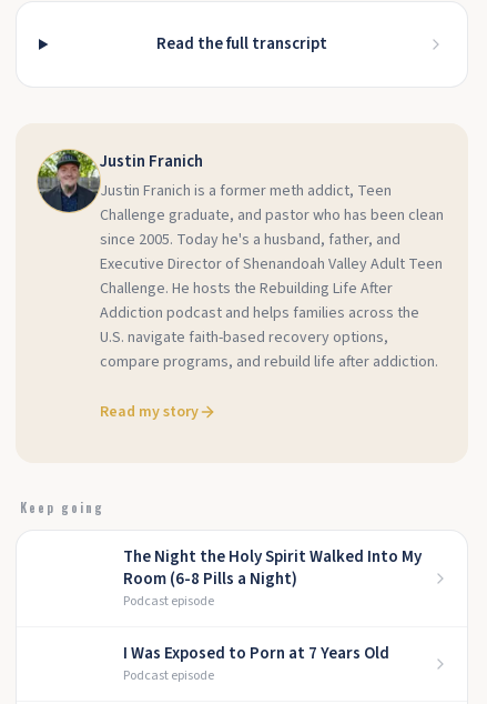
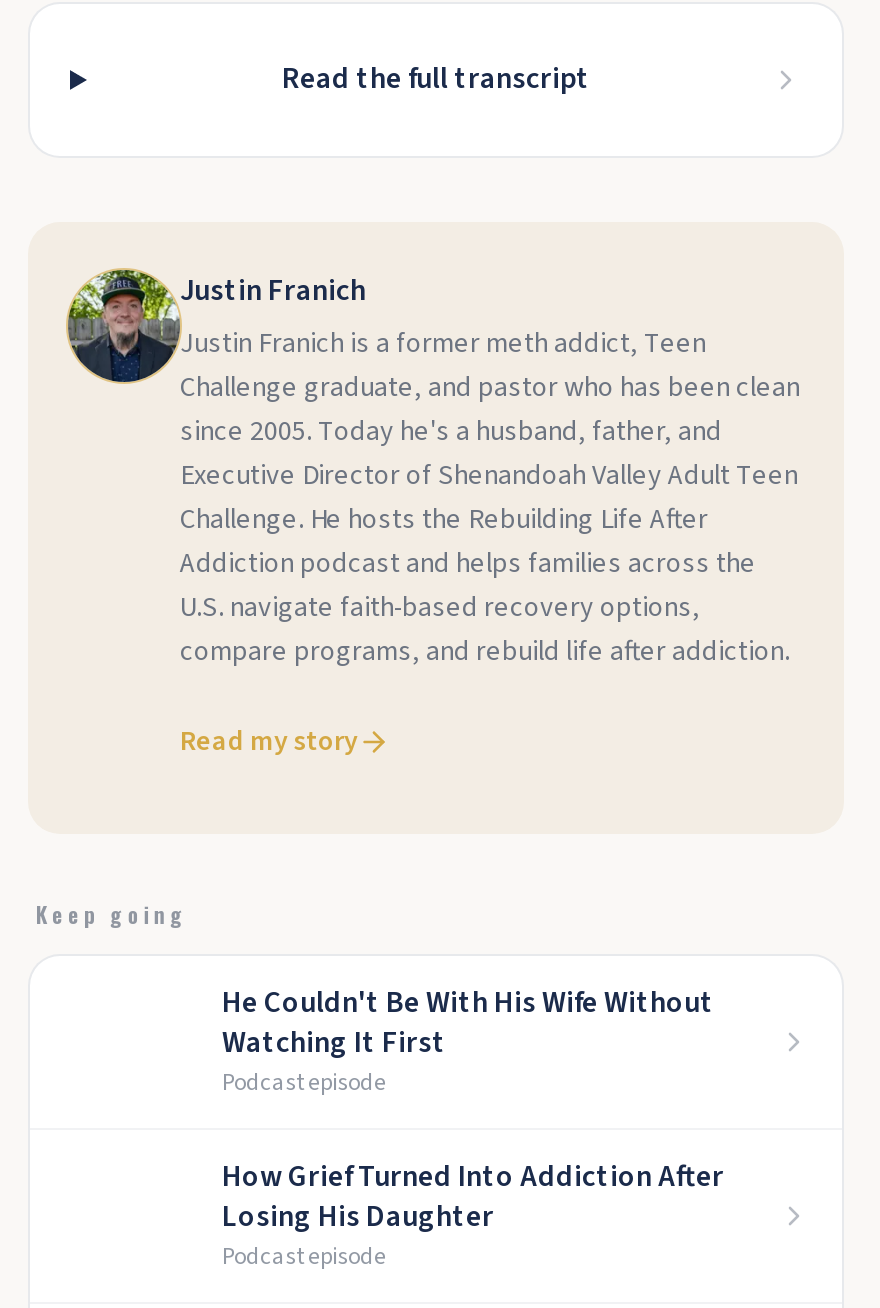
- The Night the Holy Spirit Walked Into My
- Room (6-8 Pills a Night)
+ He Couldn't Be With His Wife Without
+ Watching It First

- I Was Exposed to Porn at 7 Years Old
+ How Grief Turned Into Addiction After
+ Losing His Daughter
